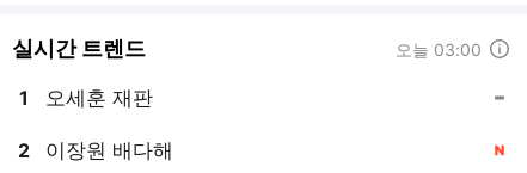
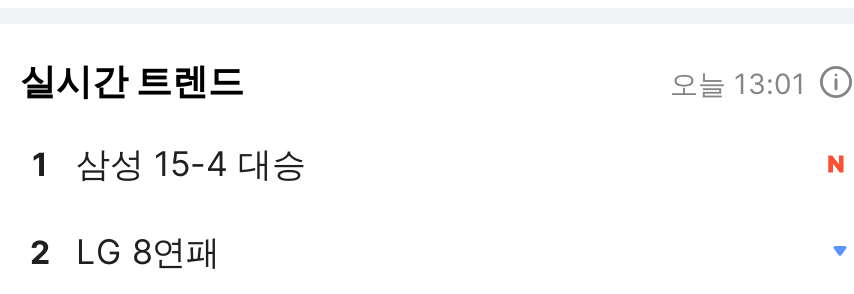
- 오늘 03:00
+ 오늘 13:01

- 오세훈 재판
+ 삼성 15-4 대승

- 이장원 배다해
+ LG 8연패
